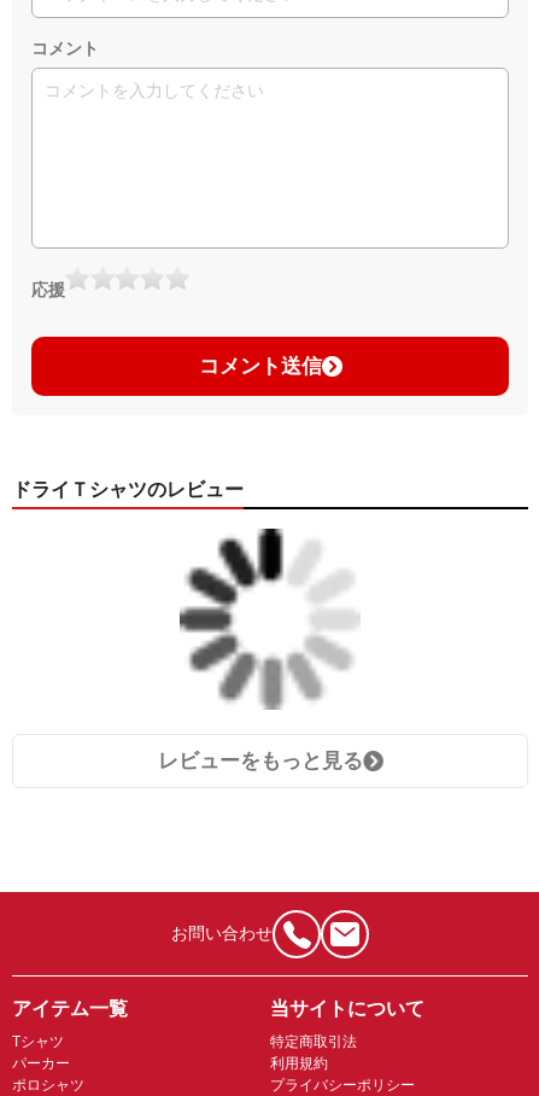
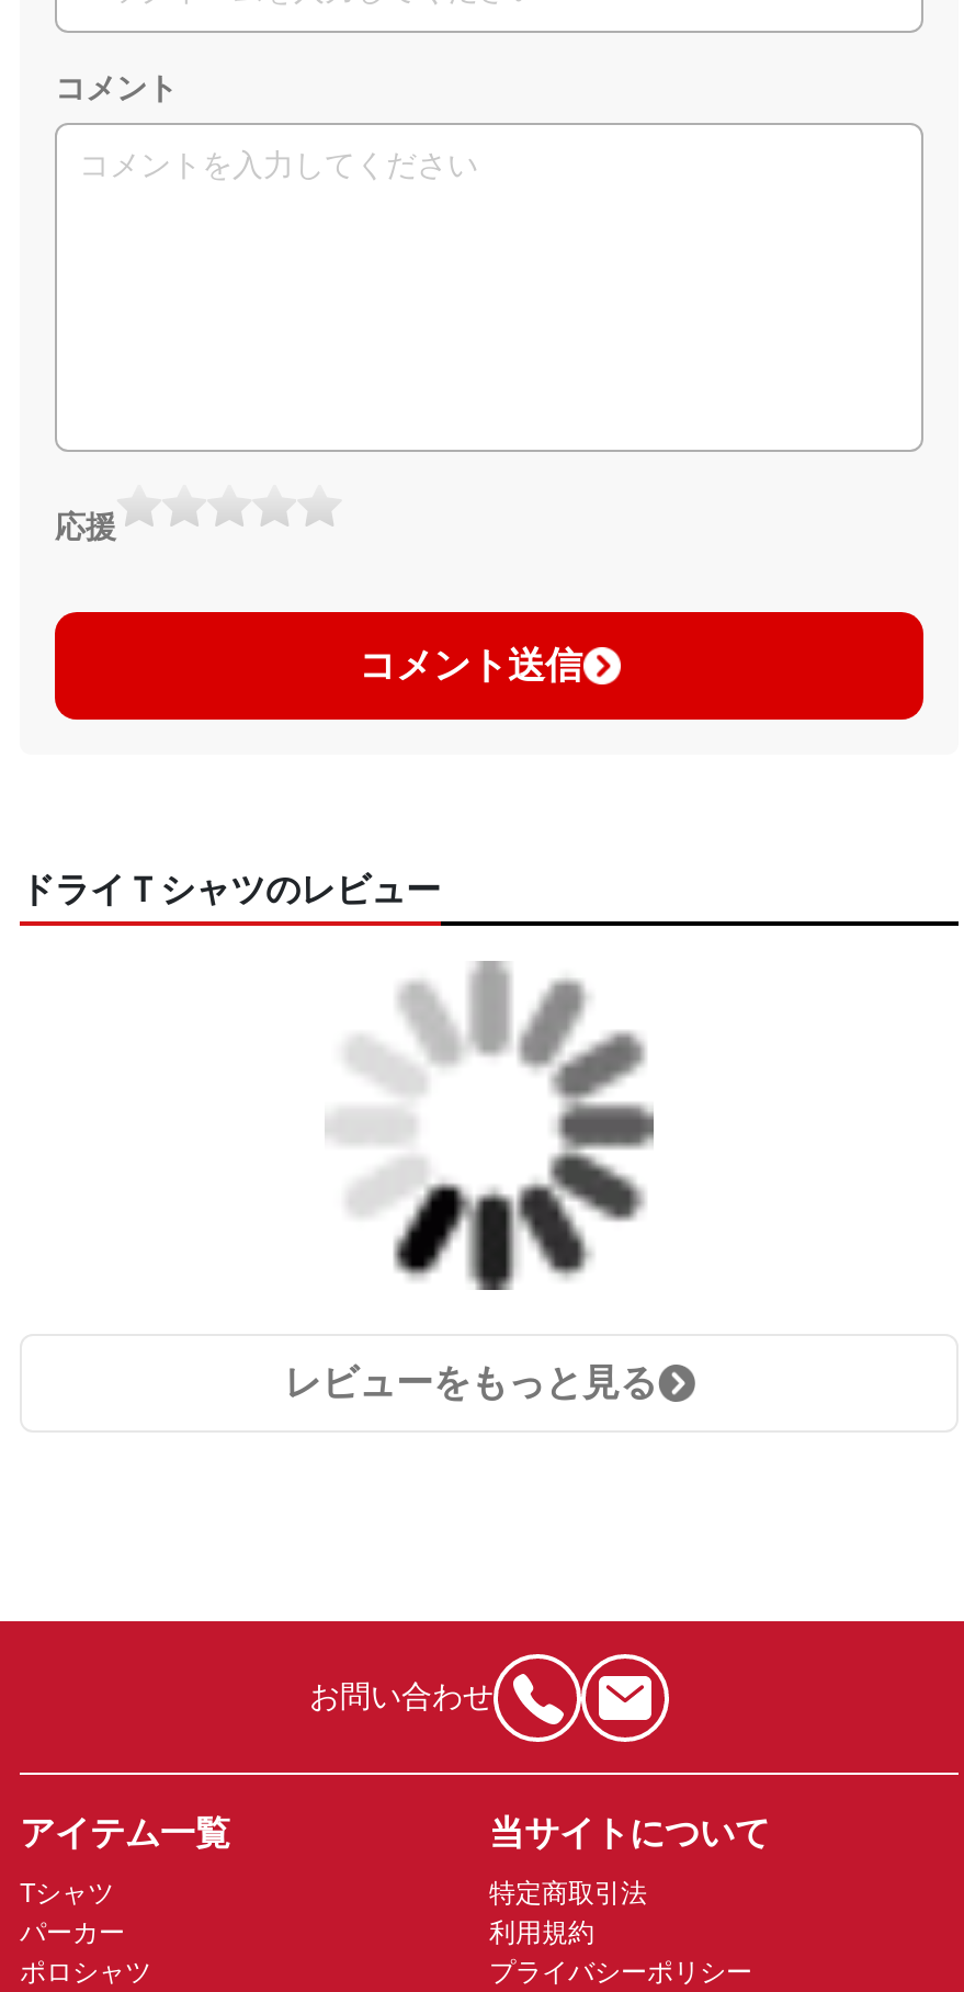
- [image]
+ [image]
